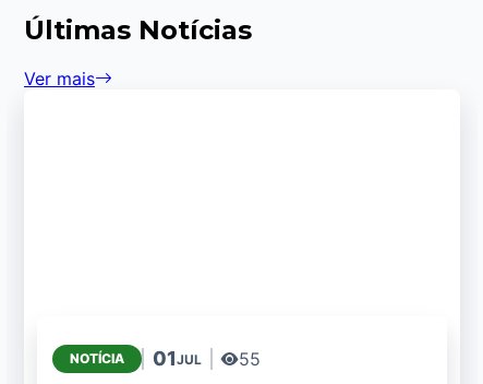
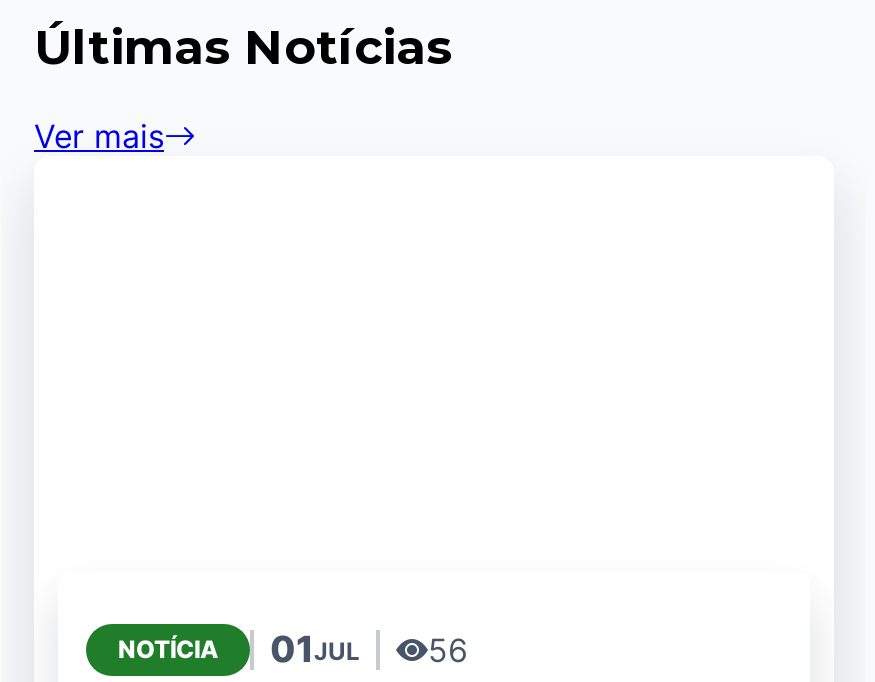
- 55
+ 56
